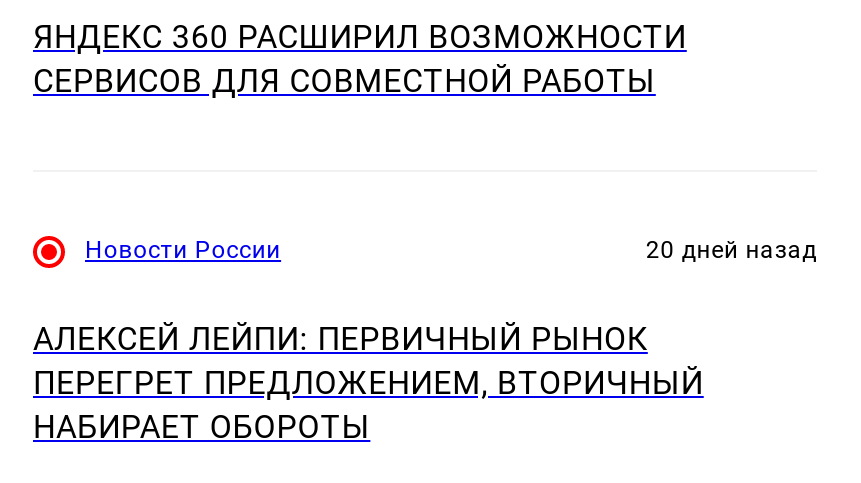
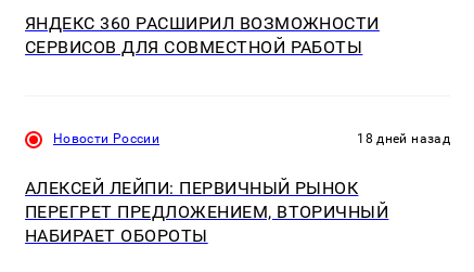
- 20 дней назад
+ 18 дней назад
